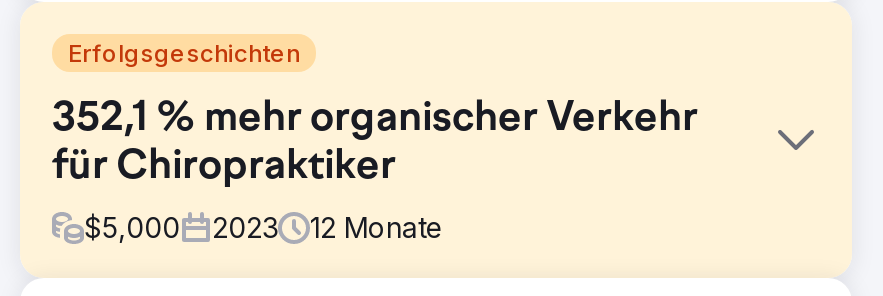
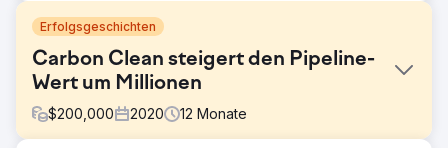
- 352,1 % mehr organischer Verkehr
- für Chiropraktiker
+ Carbon Clean steigert den Pipeline-
+ Wert um Millionen

- $5,000
- 2023
+ $200,000
+ 2020
